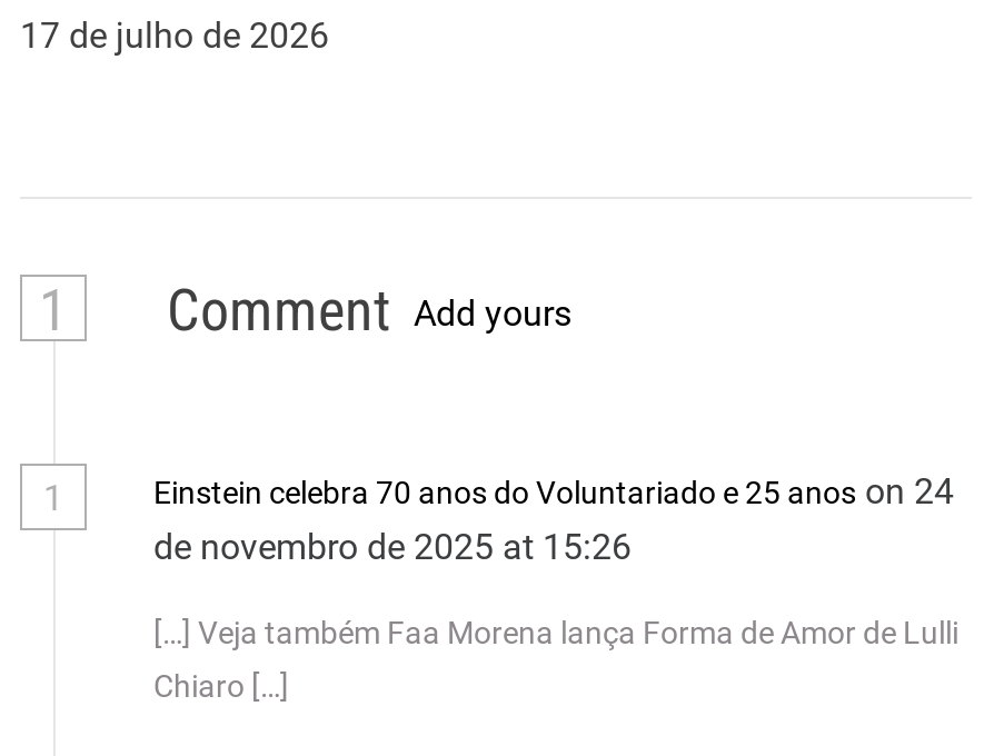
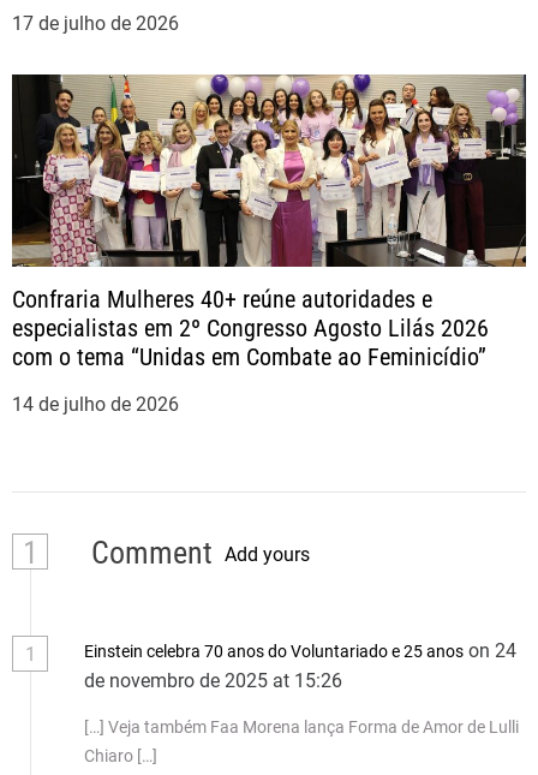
+ [image]
+ Confraria Mulheres 40+ reúne autoridades e
+ especialistas em 2º Congresso Agosto Lilás 2026
+ com o tema “Unidas em Combate ao Feminicídio”
+ 14 de julho de 2026
